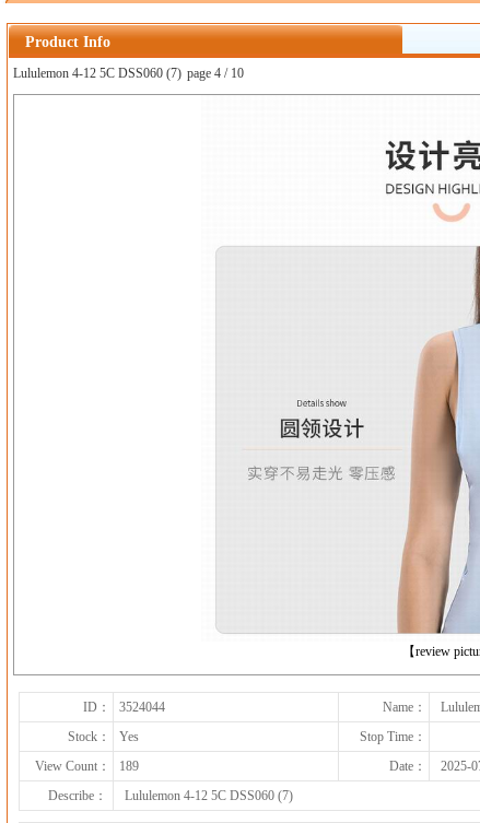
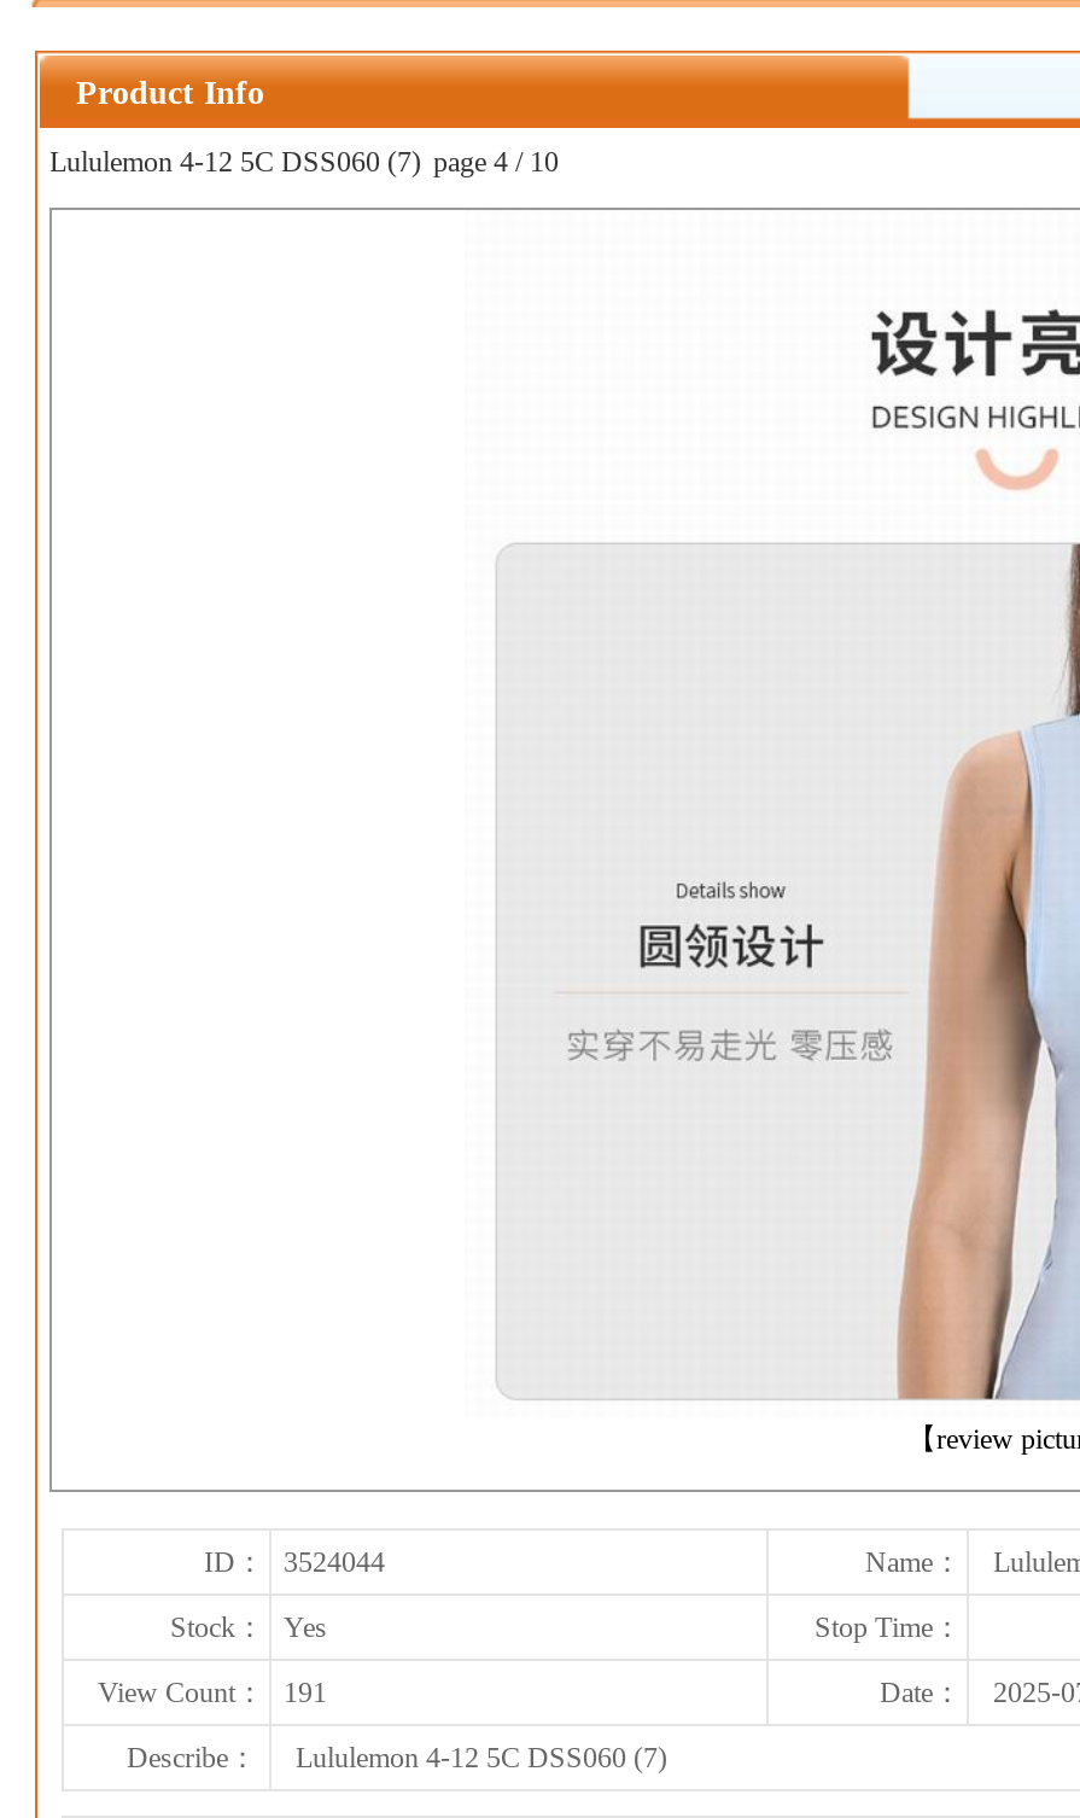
- View Count： 189
+ View Count： 191
